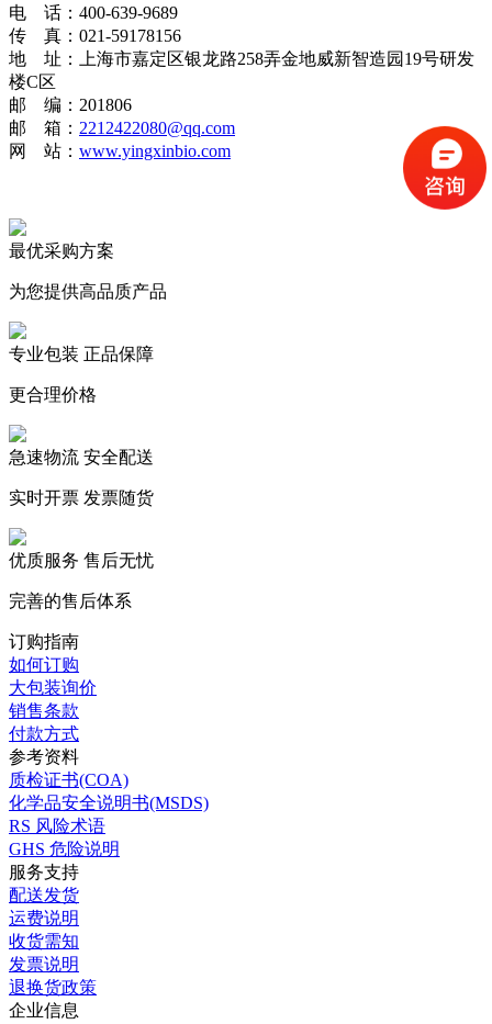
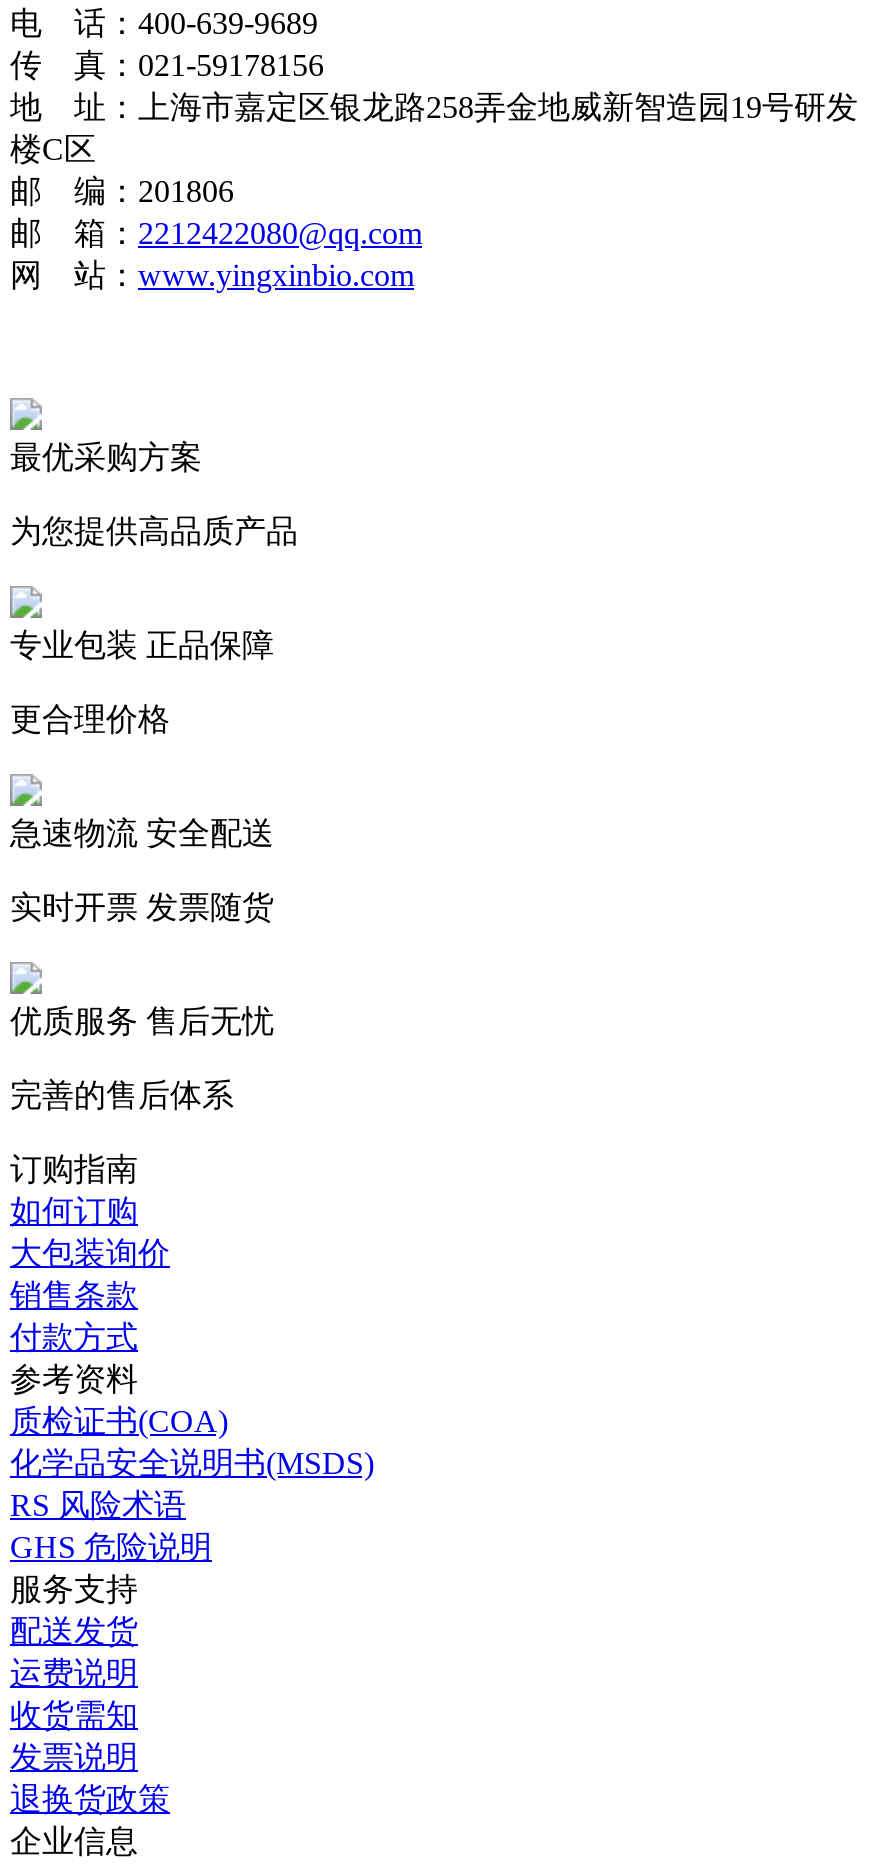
- [image]
